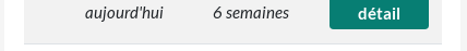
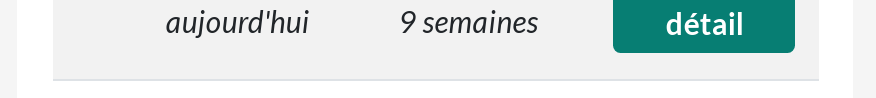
- 6 semaines
+ 9 semaines
